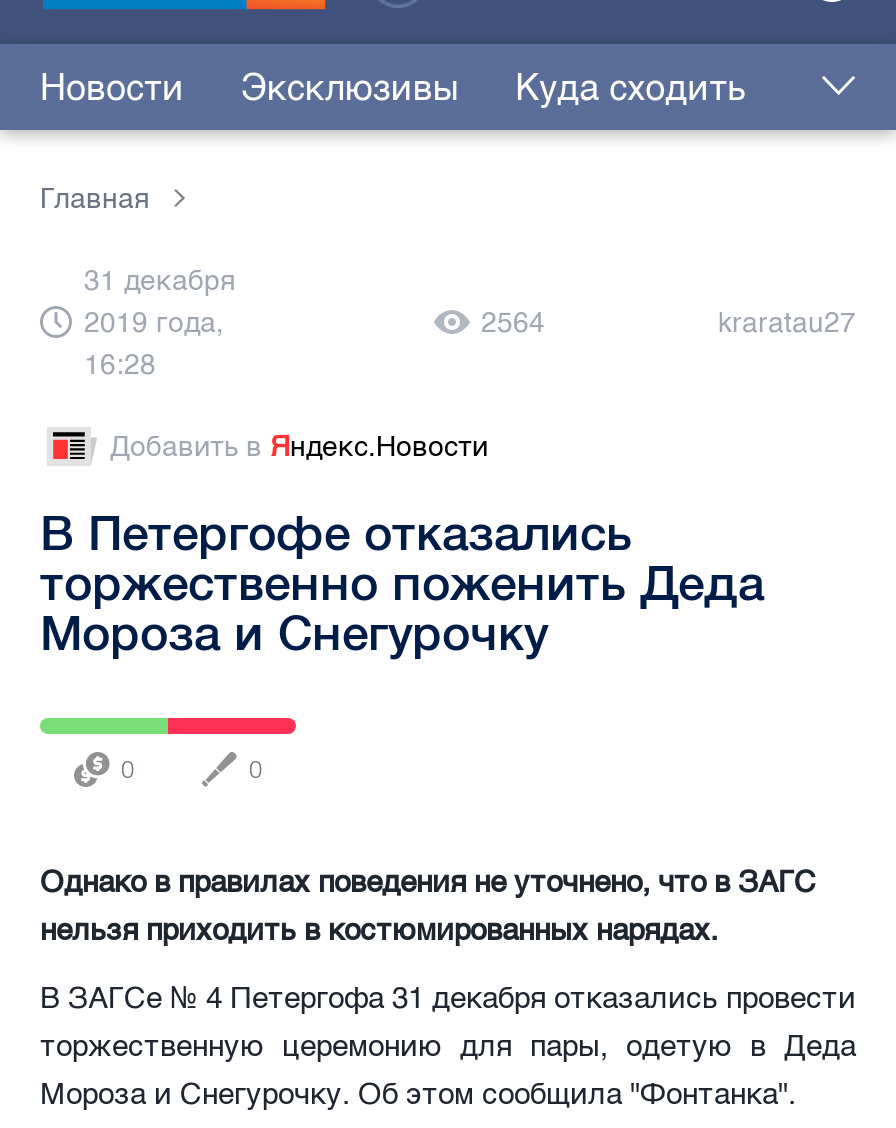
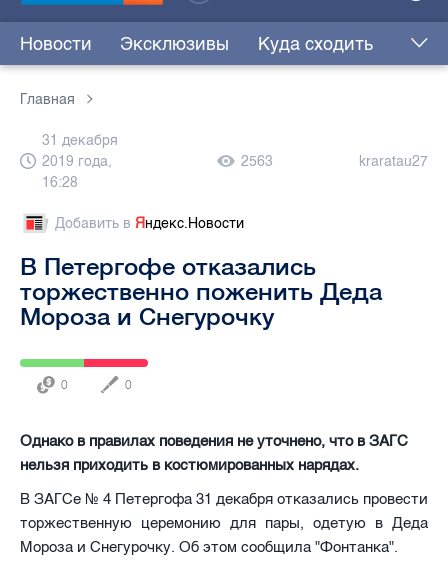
- 2564
+ 2563
